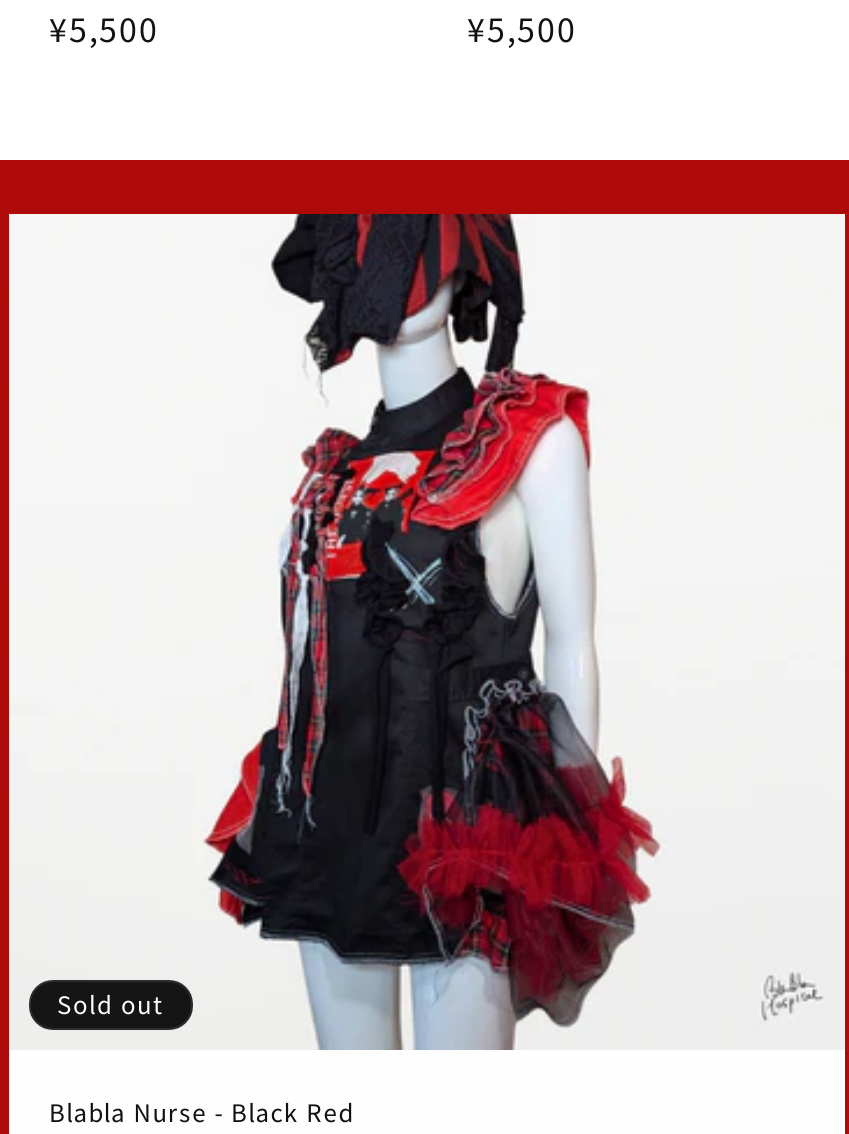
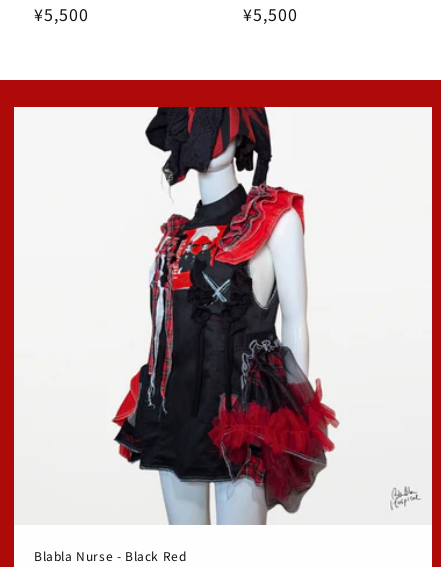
- Sold out
